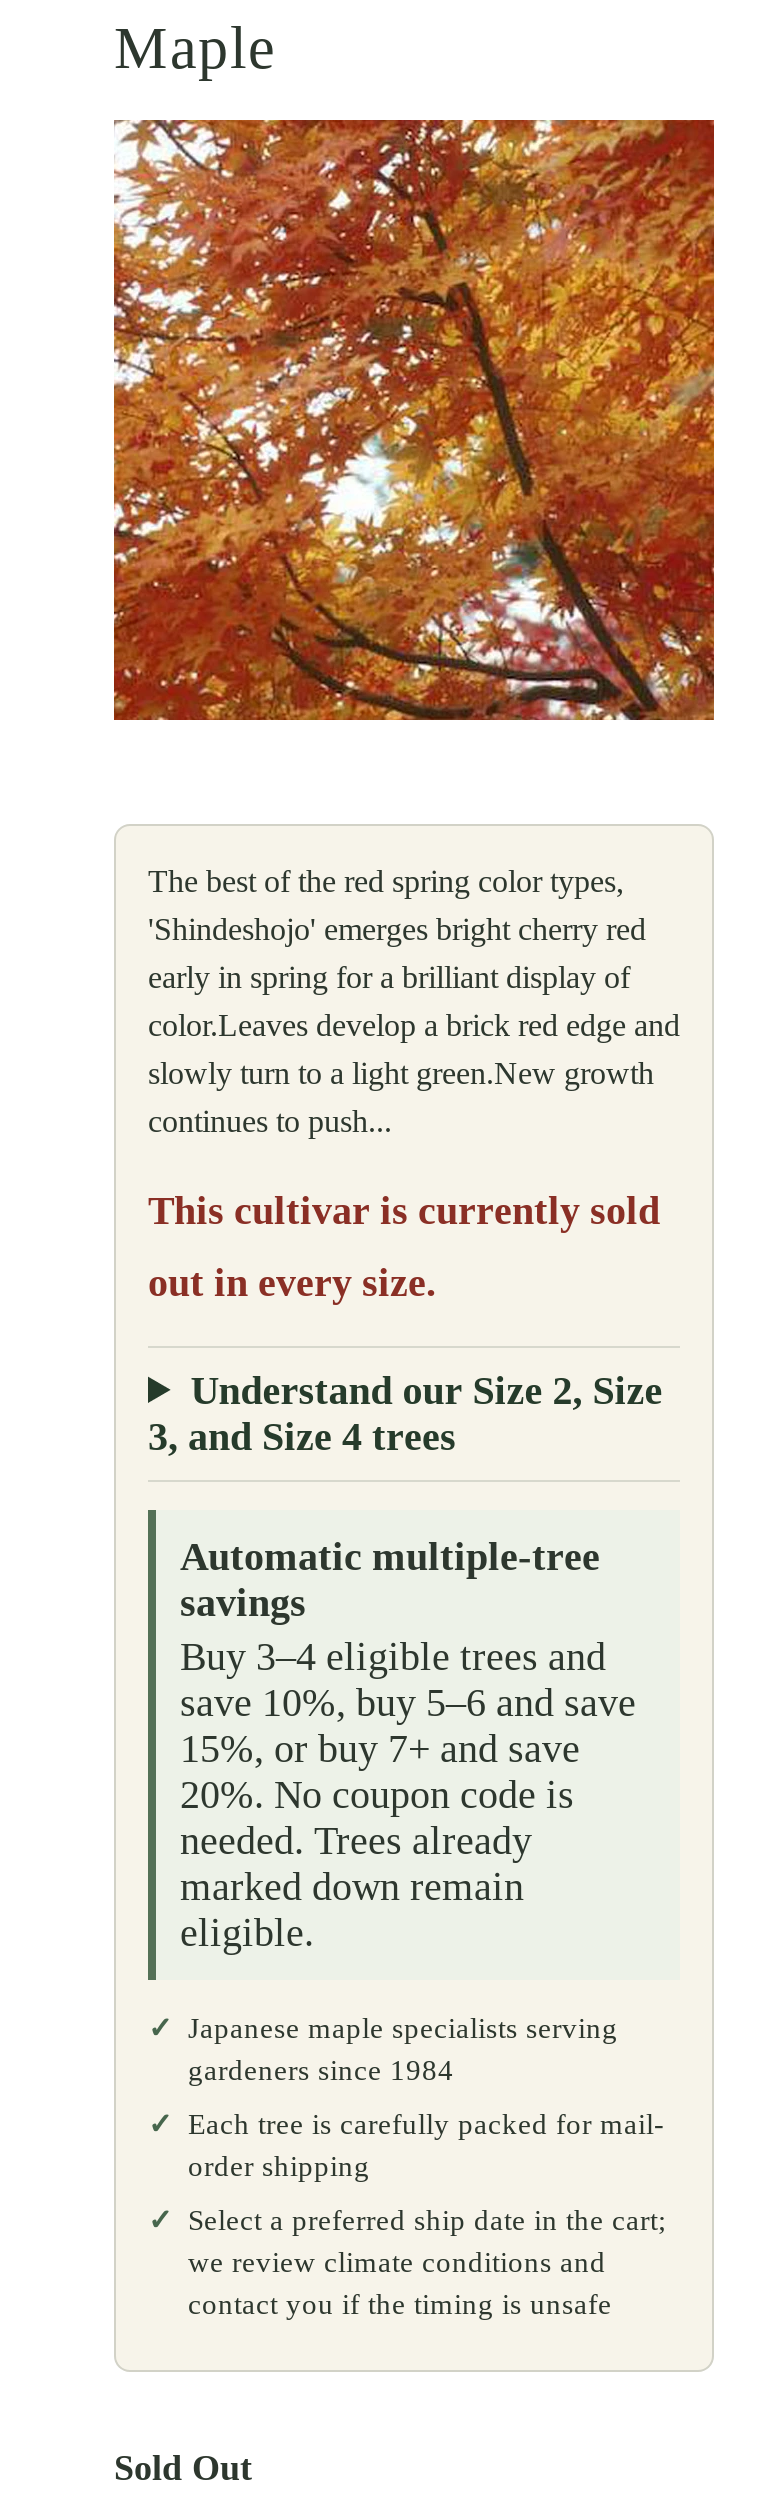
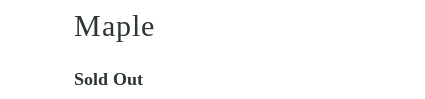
- [image]

- [image]
- The best of the red spring color types,
- 'Shindeshojo' emerges bright cherry red
- early in spring for a brilliant display of
- color.Leaves develop a brick red edge and
- slowly turn to a light green.New growth
- continues to push...
- This cultivar is currently sold
- out in every size.
- Understand our Size 2, Size
- 3, and Size 4 trees
- Automatic multiple-tree
- savings
- Buy 3–4 eligible trees and
- save 10%, buy 5–6 and save
- 15%, or buy 7+ and save
- 20%. No coupon code is
- needed. Trees already
- marked down remain
- eligible.
- Japanese maple specialists serving
- gardeners since 1984
- Each tree is carefully packed for mail-
- order shipping
- Select a preferred ship date in the cart;
- we review climate conditions and
- contact you if the timing is unsafe
